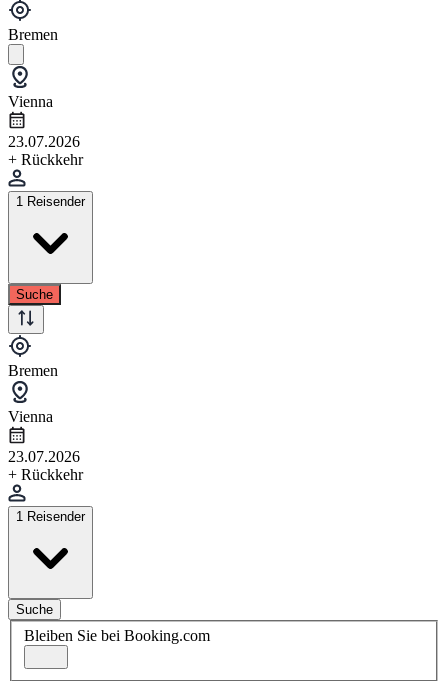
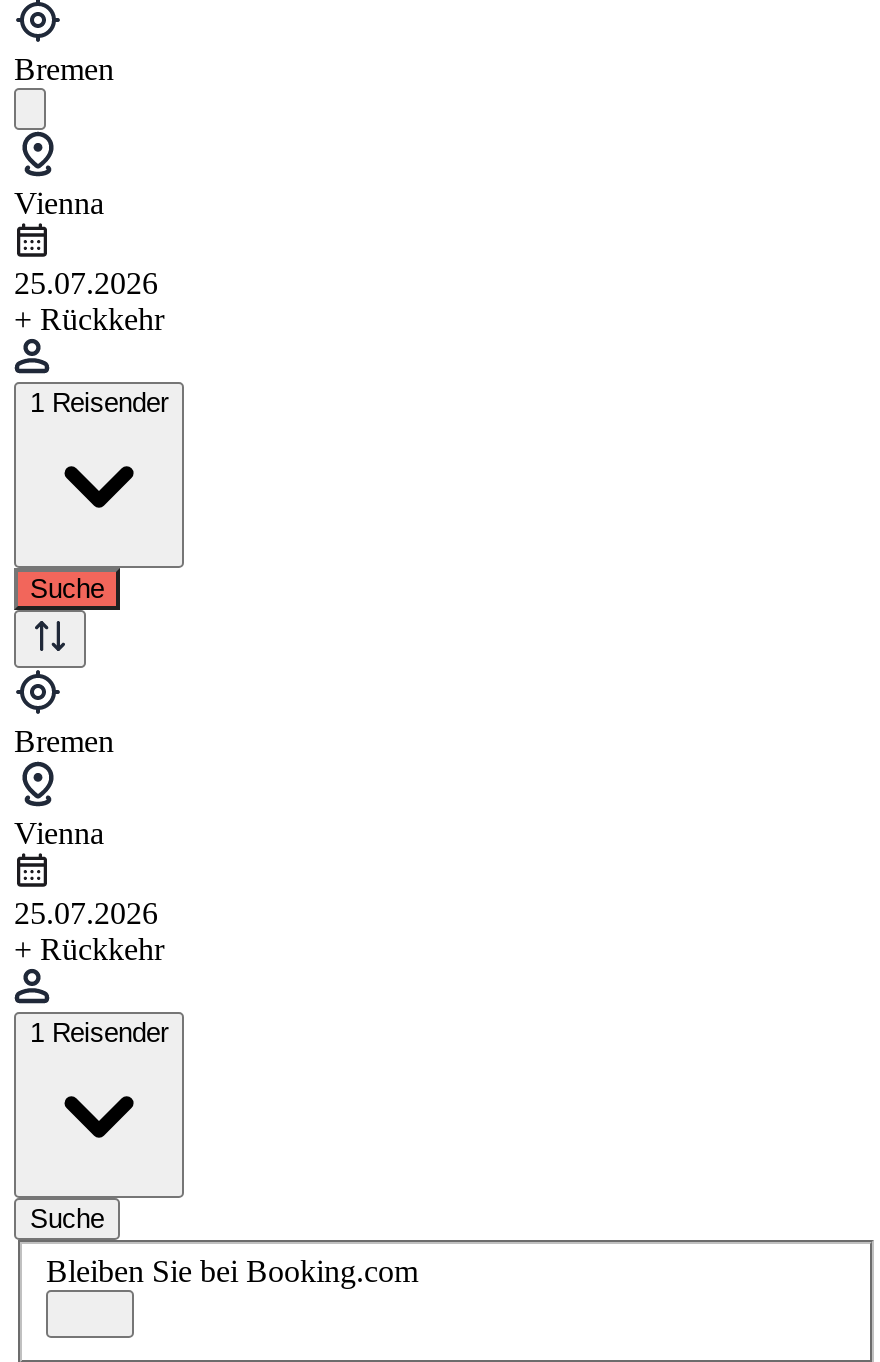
- 23.07.2026
+ 25.07.2026

- 23.07.2026
+ 25.07.2026
